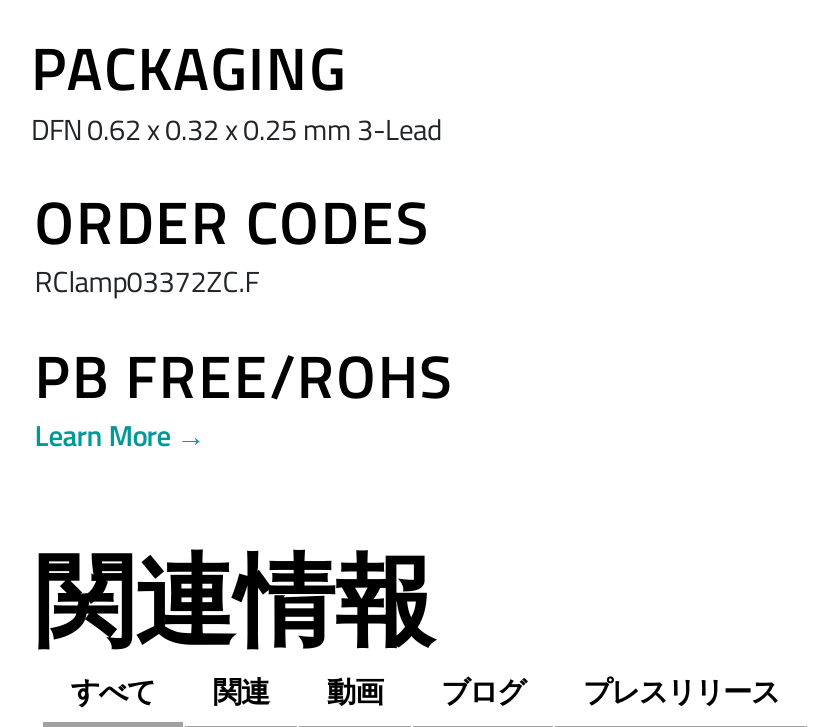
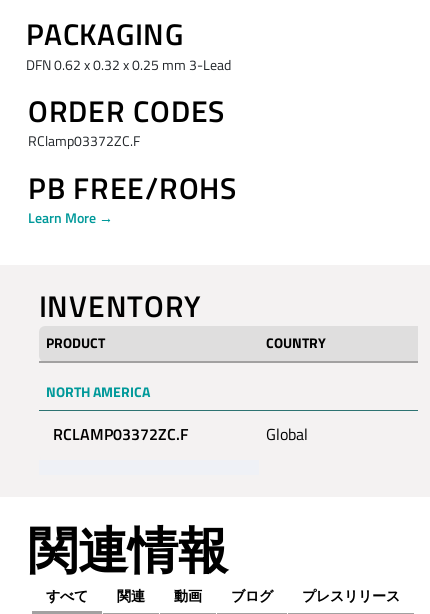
+ INVENTORY
+ PRODUCT
+ COUNTRY
+ NORTH AMERICA
+ RCLAMP03372ZC.F
+ Global
